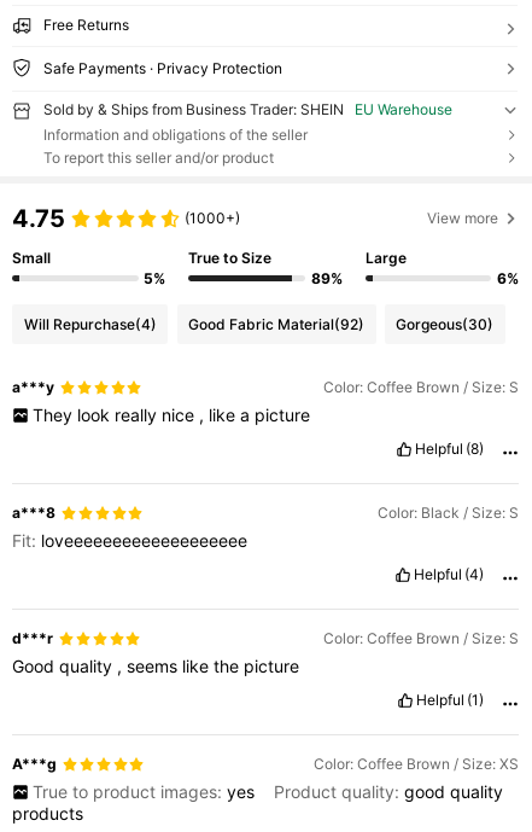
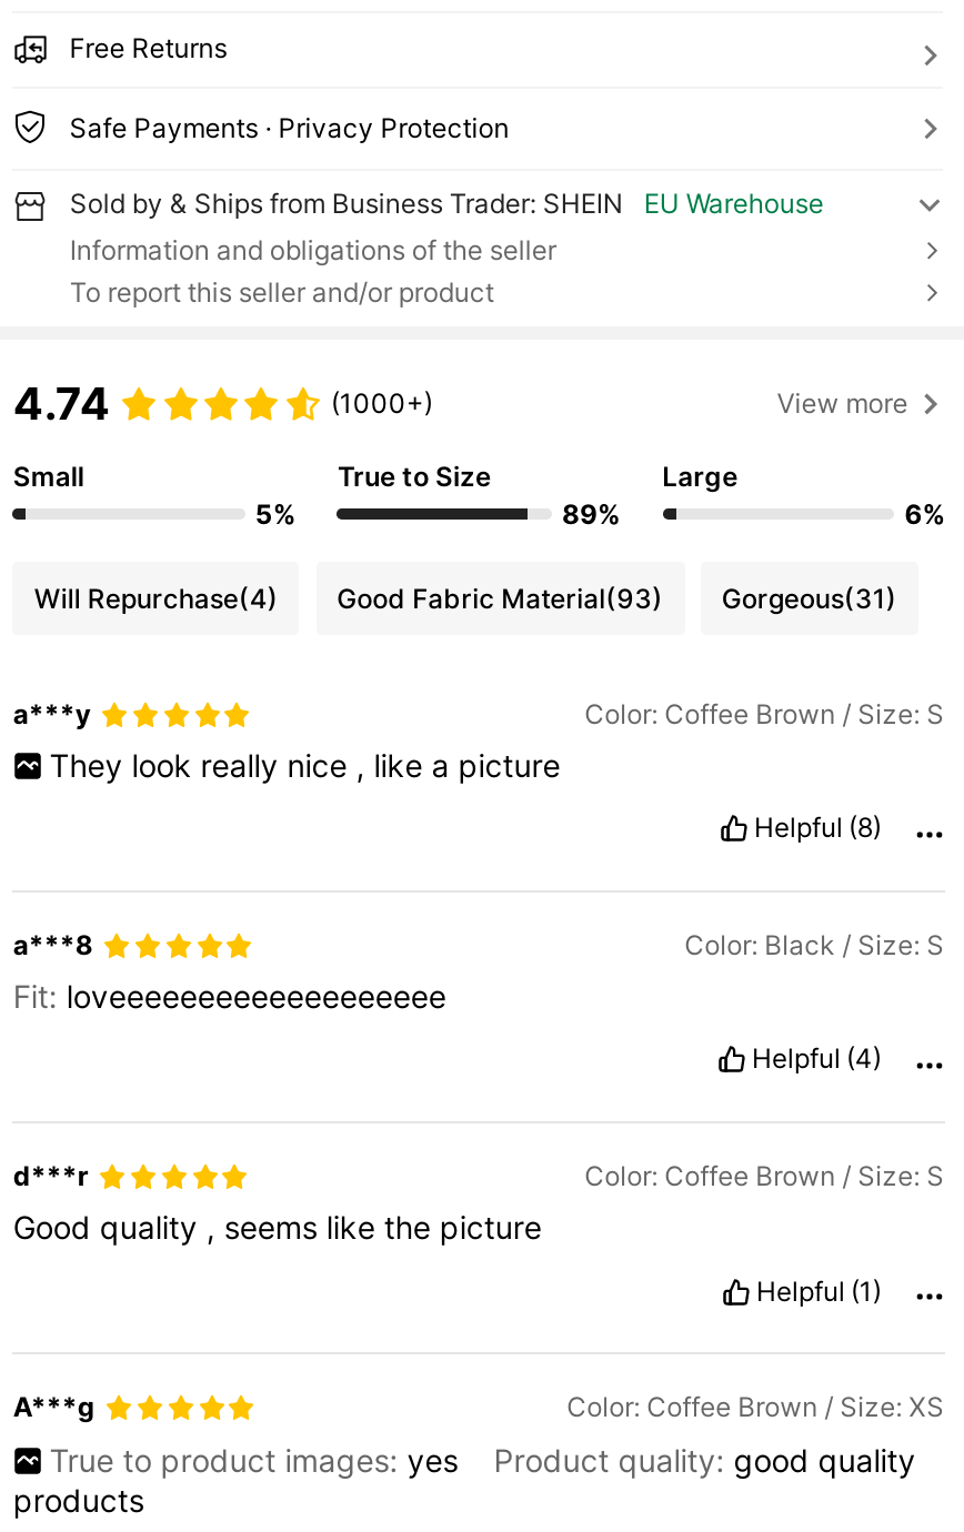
- 4.75
+ 4.74

- Good Fabric Material(92)
+ Good Fabric Material(93)

- Gorgeous(30)
+ Gorgeous(31)
